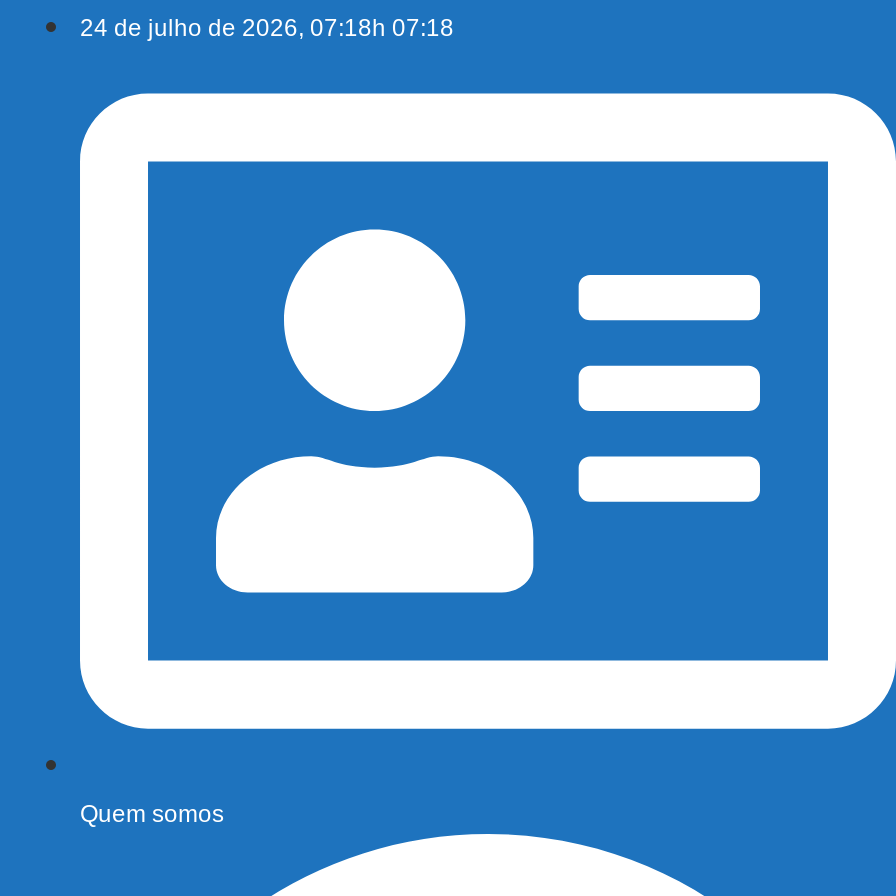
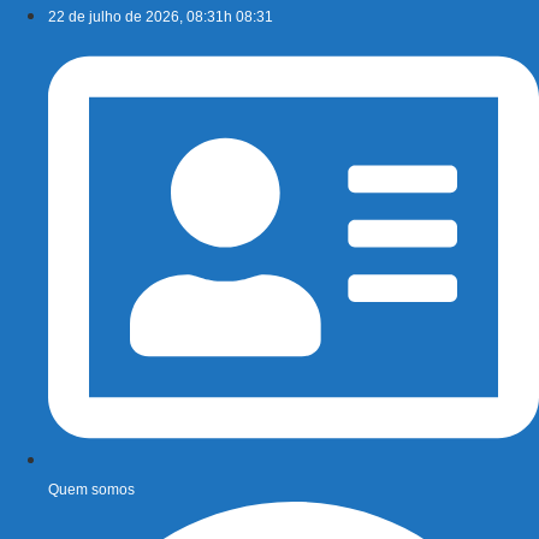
- 24 de julho de 2026, 07:18h 07:18
+ 22 de julho de 2026, 08:31h 08:31
